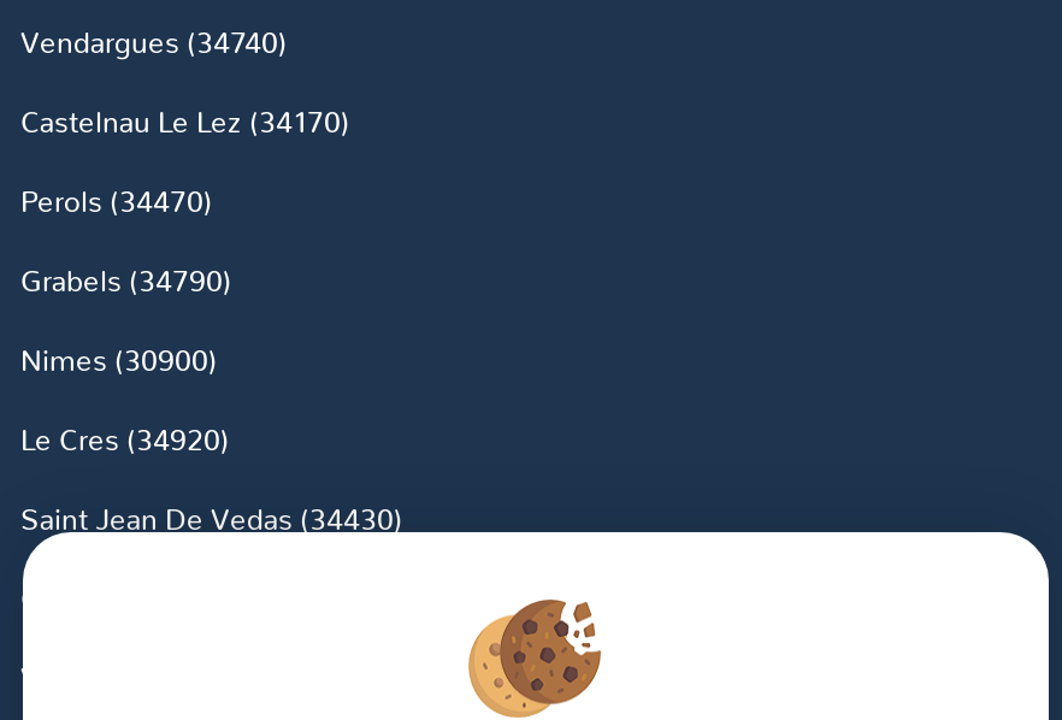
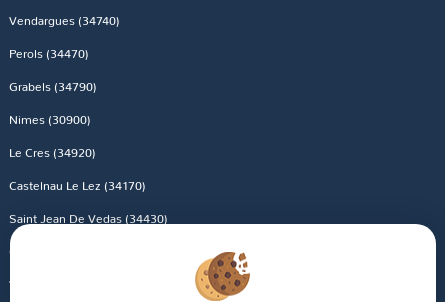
moved down: Castelnau Le Lez (34170)

moved up: Perols (34470) | Grabels (34790) | Nimes (30900) | Le Cres (34920)
